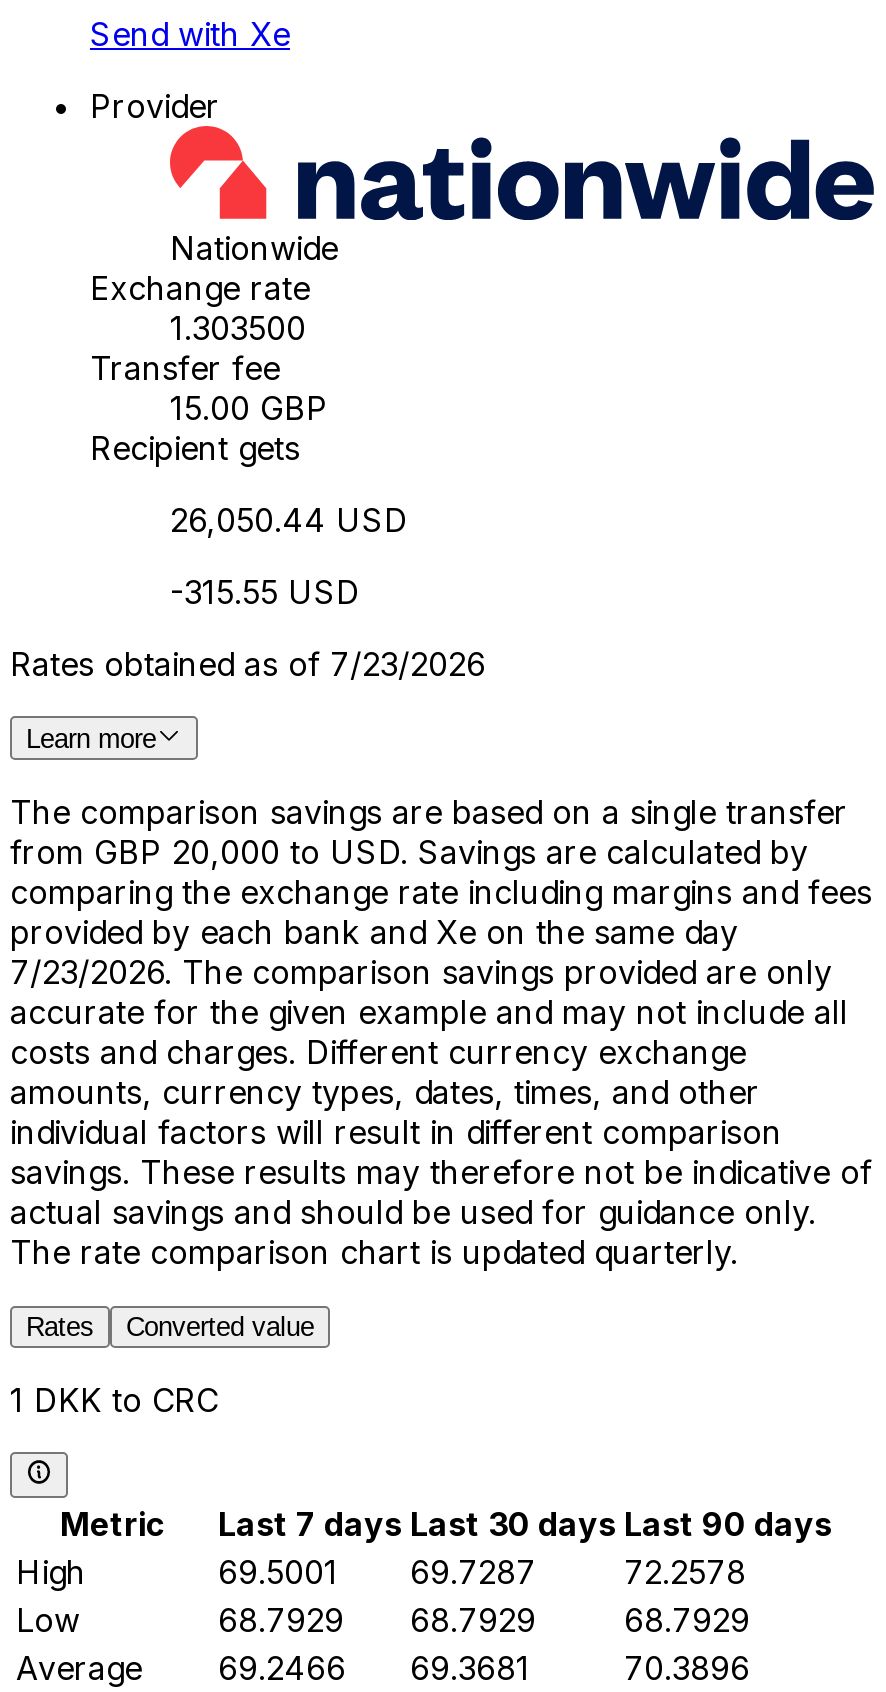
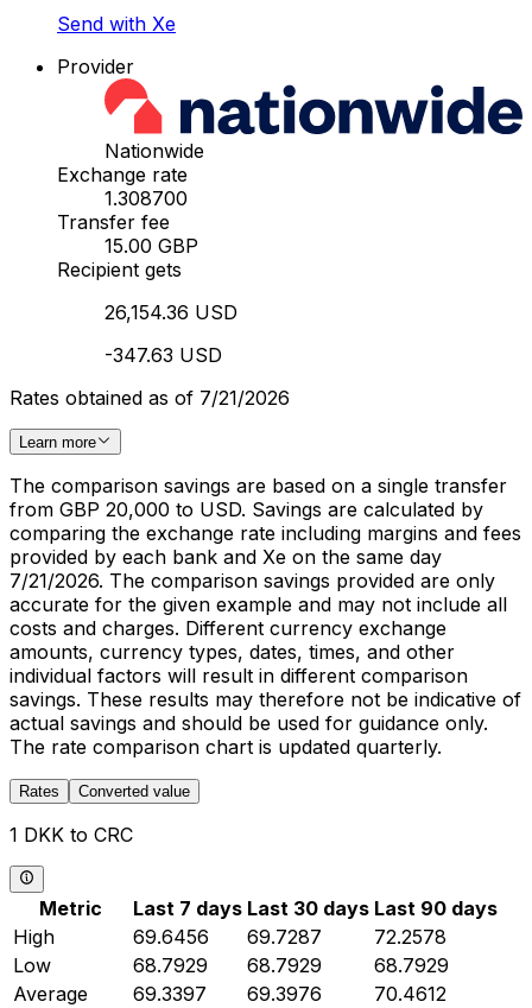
- 1.303500
+ 1.308700

- 26,050.44 USD
+ 26,154.36 USD

- -315.55 USD
+ -347.63 USD

- Rates obtained as of 7/23/2026
+ Rates obtained as of 7/21/2026

- 7/23/2026. The comparison savings provided are only
+ 7/21/2026. The comparison savings provided are only

- 69.5001 69.7287
+ 69.6456 69.7287

- 69.2466
+ 69.3397

- 69.3681
+ 69.3976

- 70.3896
+ 70.4612
